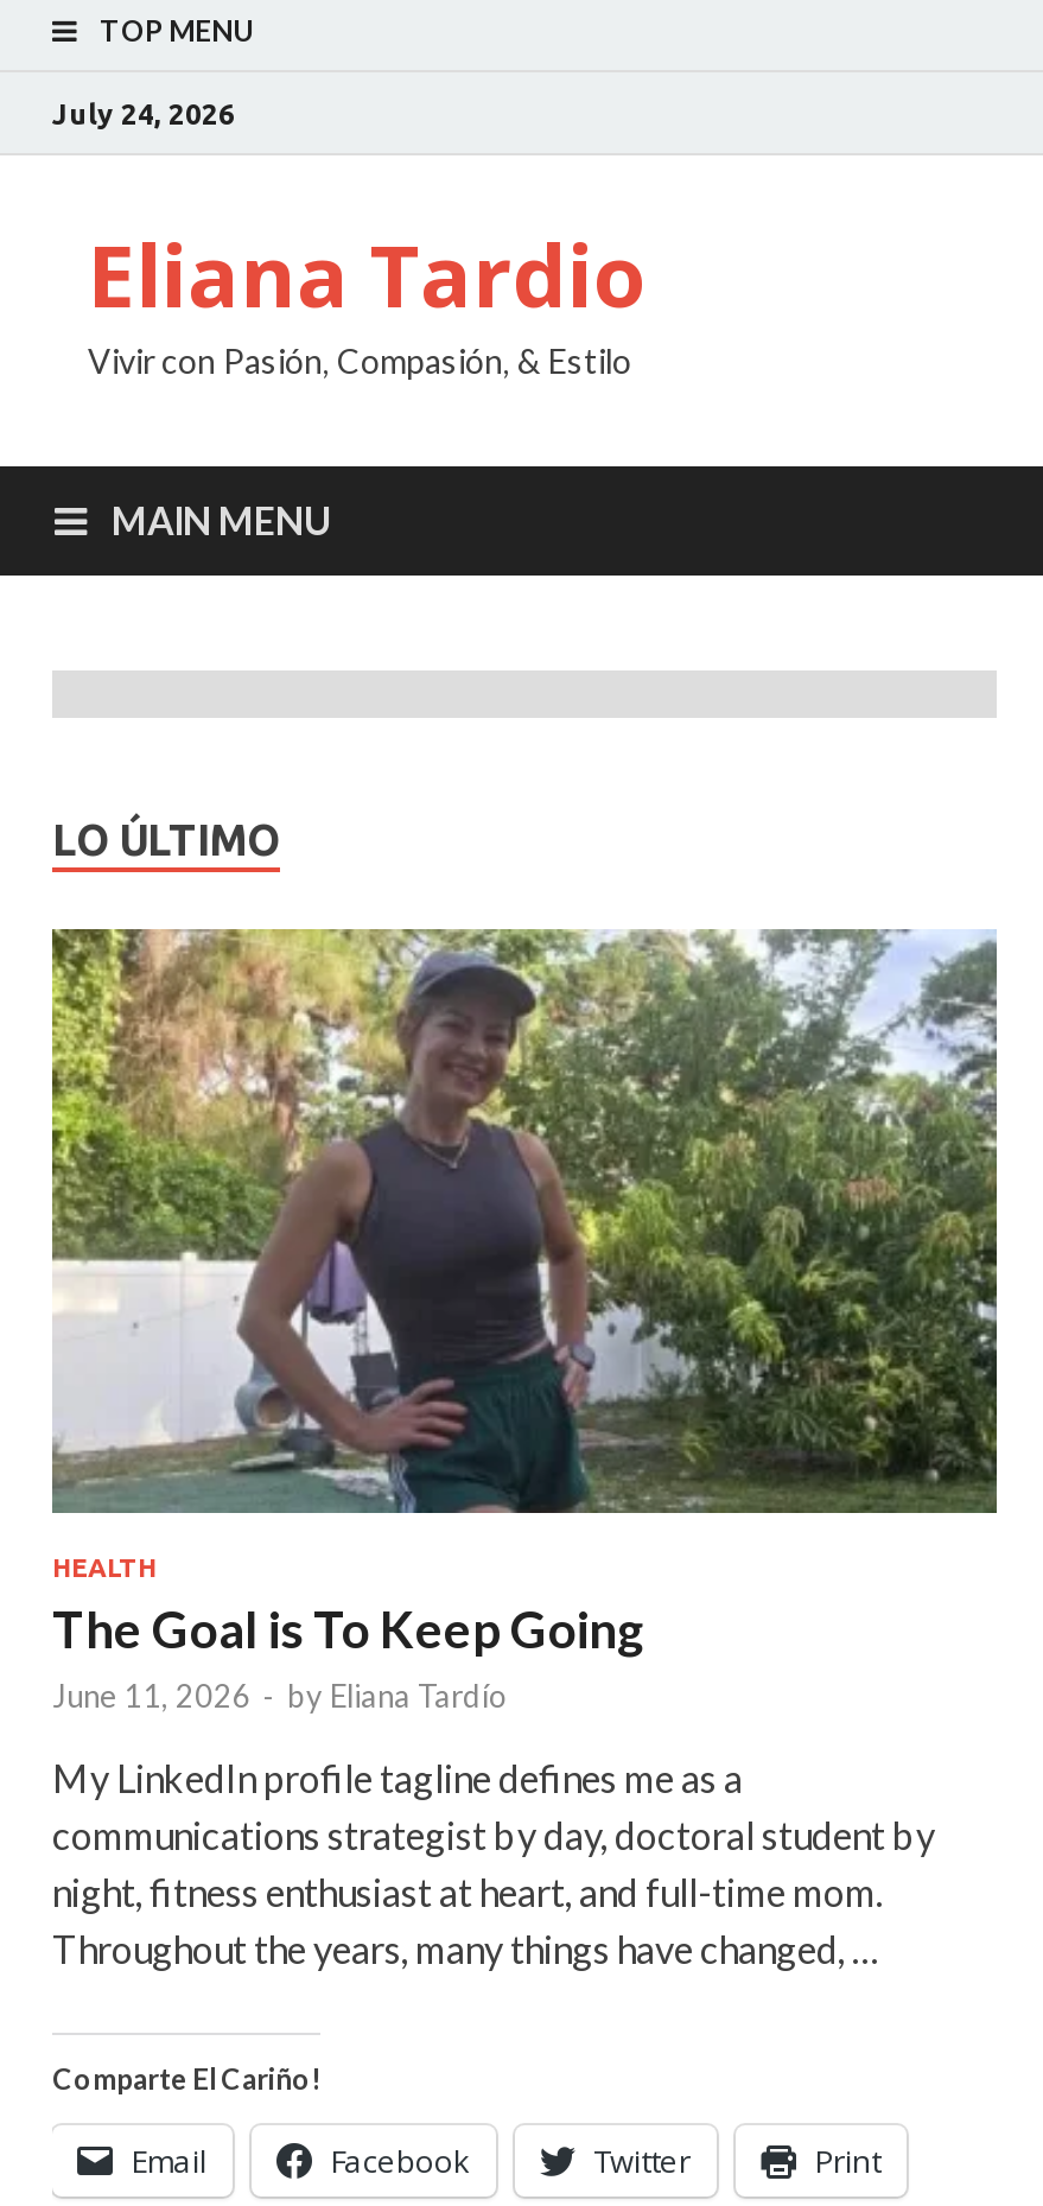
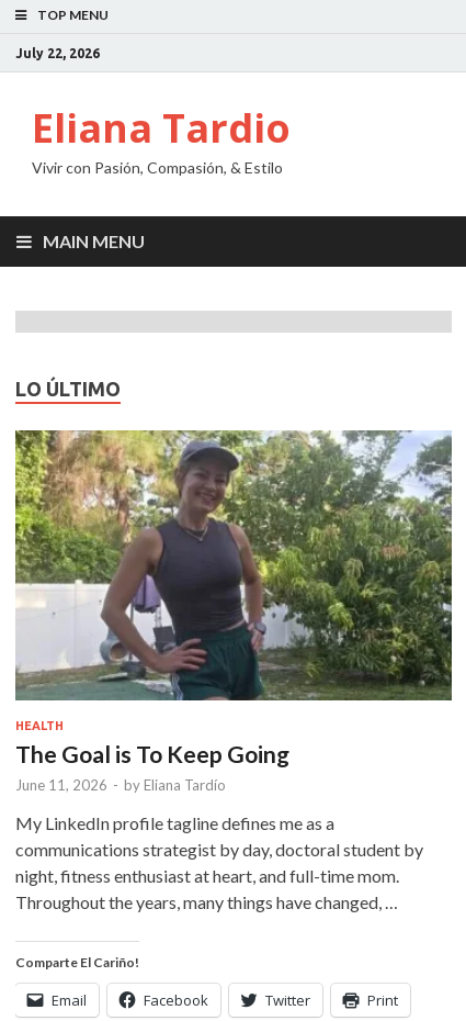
- July 24, 2026
+ July 22, 2026
